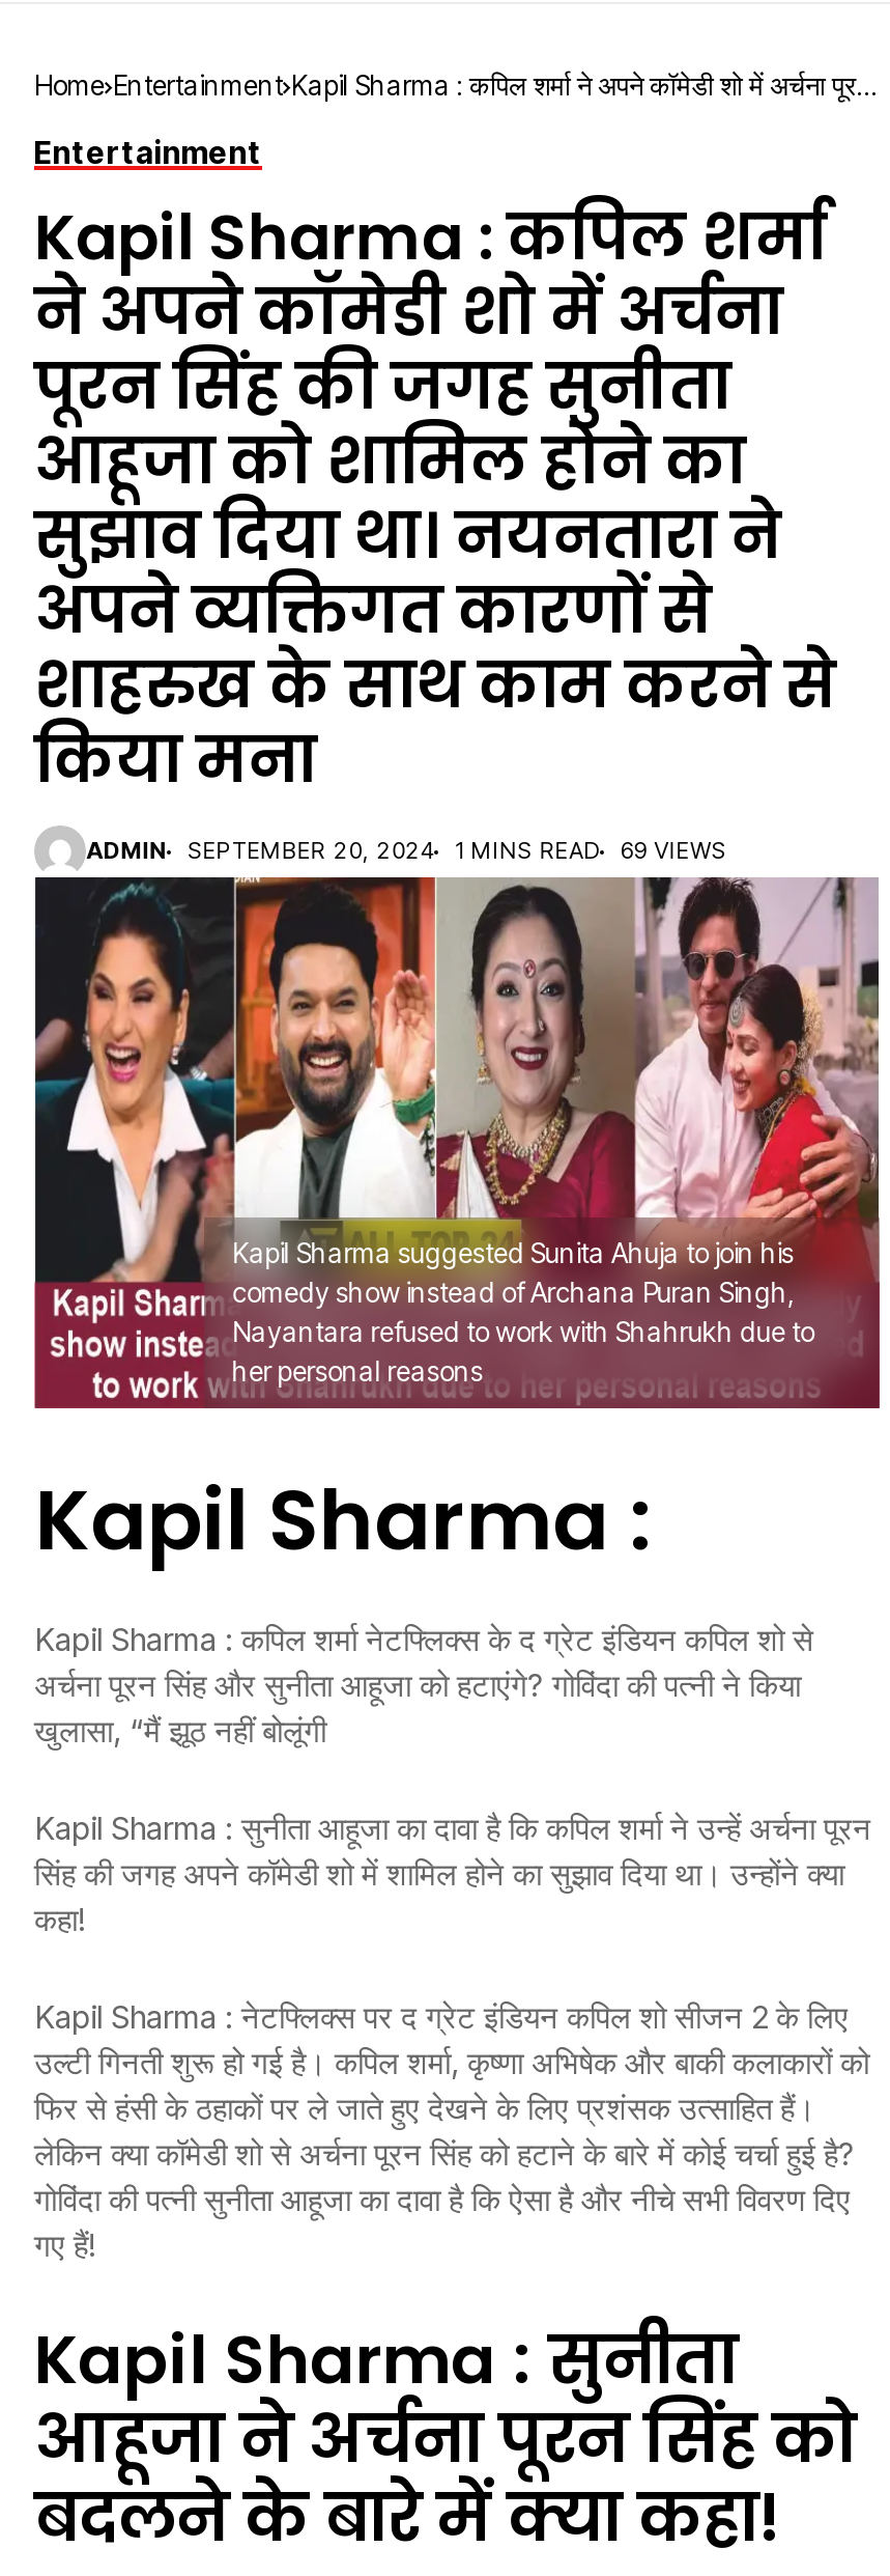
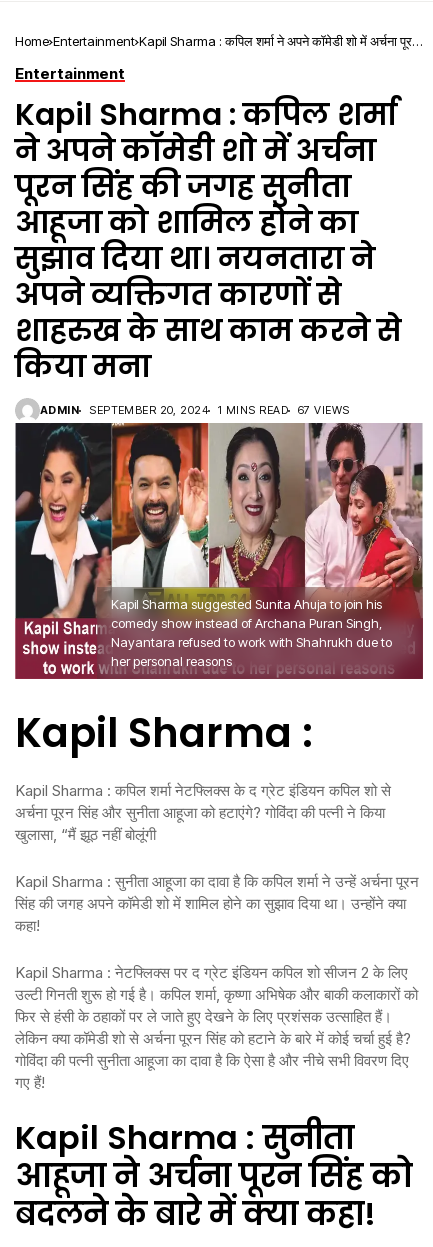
- ADMIN SEPTEMBER 20, 2024 1 MINS READ 69 VIEWS
+ ADMIN SEPTEMBER 20, 2024 1 MINS READ 67 VIEWS
